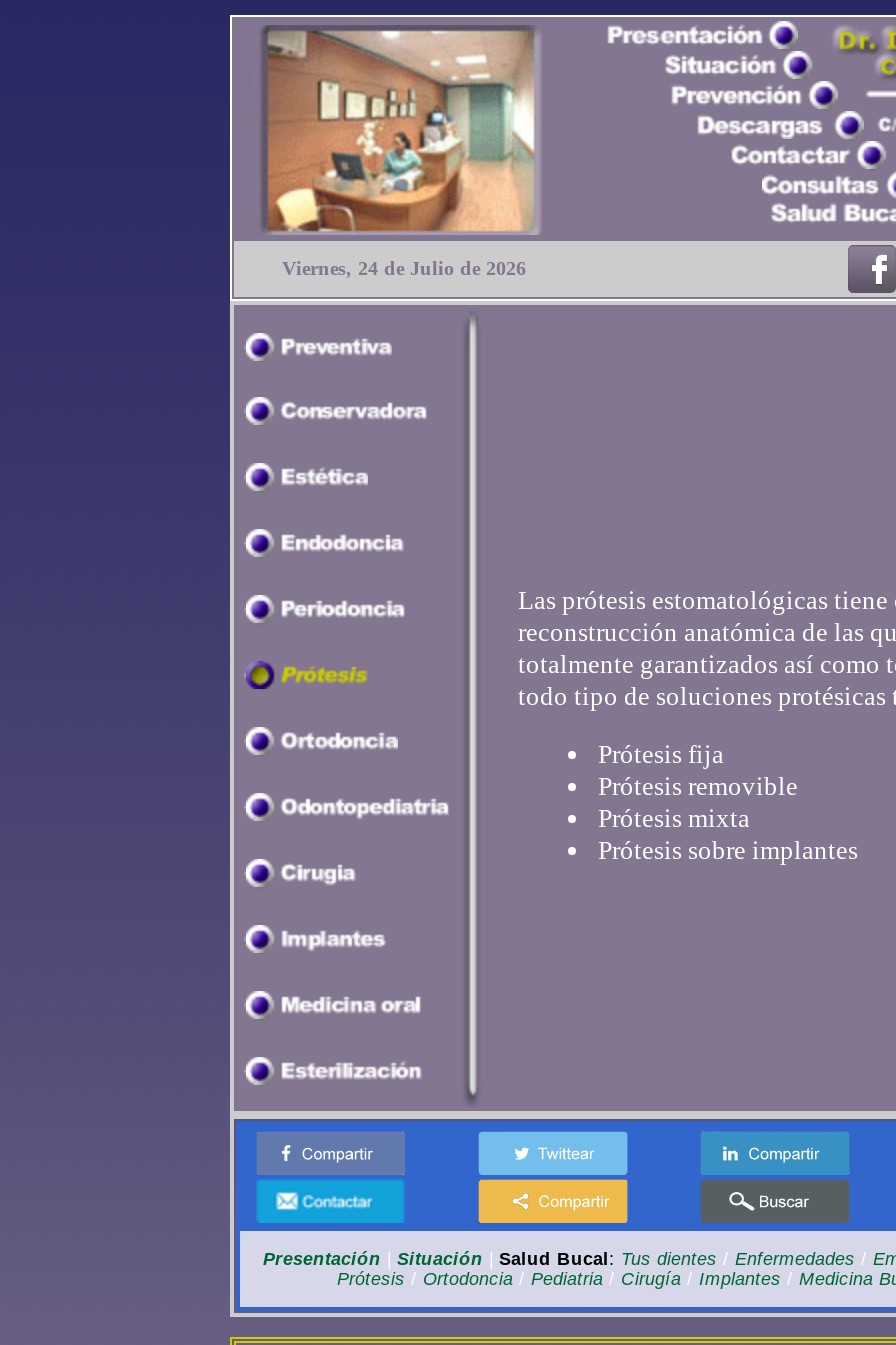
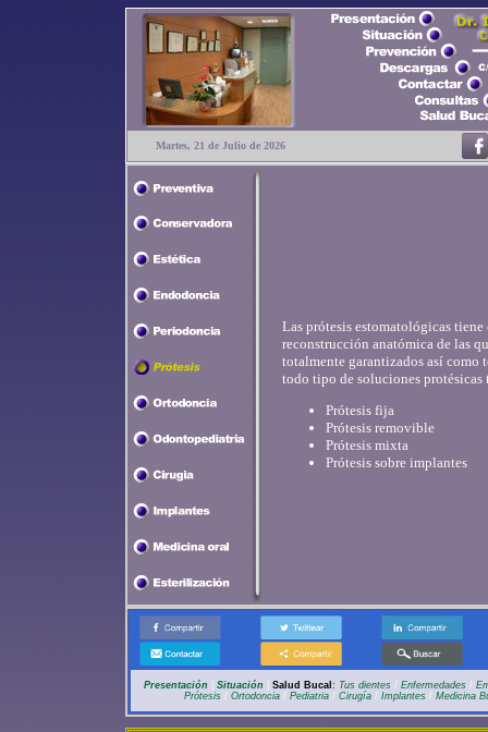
- [image]
- Viernes, 24 de Julio de 2026
+ [image]
+ Martes, 21 de Julio de 2026
